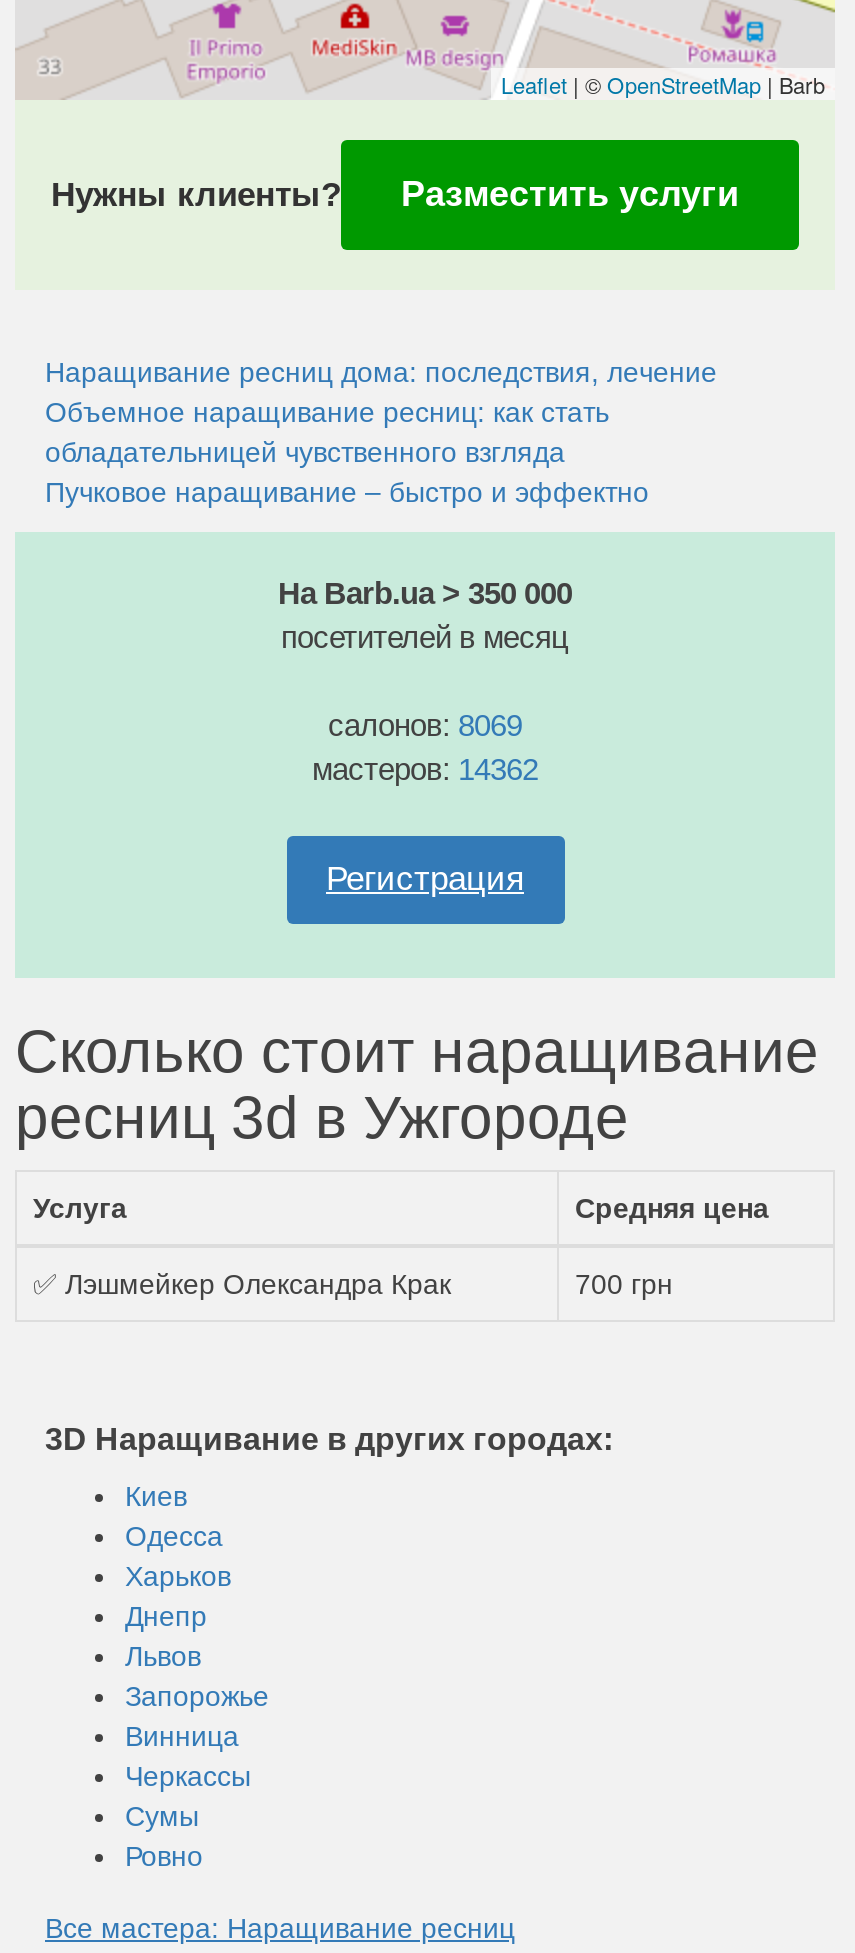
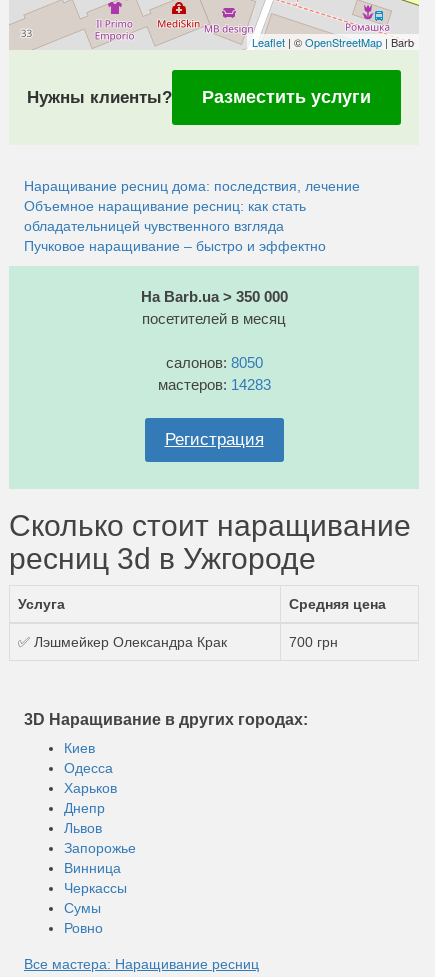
- салонов: 8069
+ салонов: 8050

- мастеров: 14362
+ мастеров: 14283
